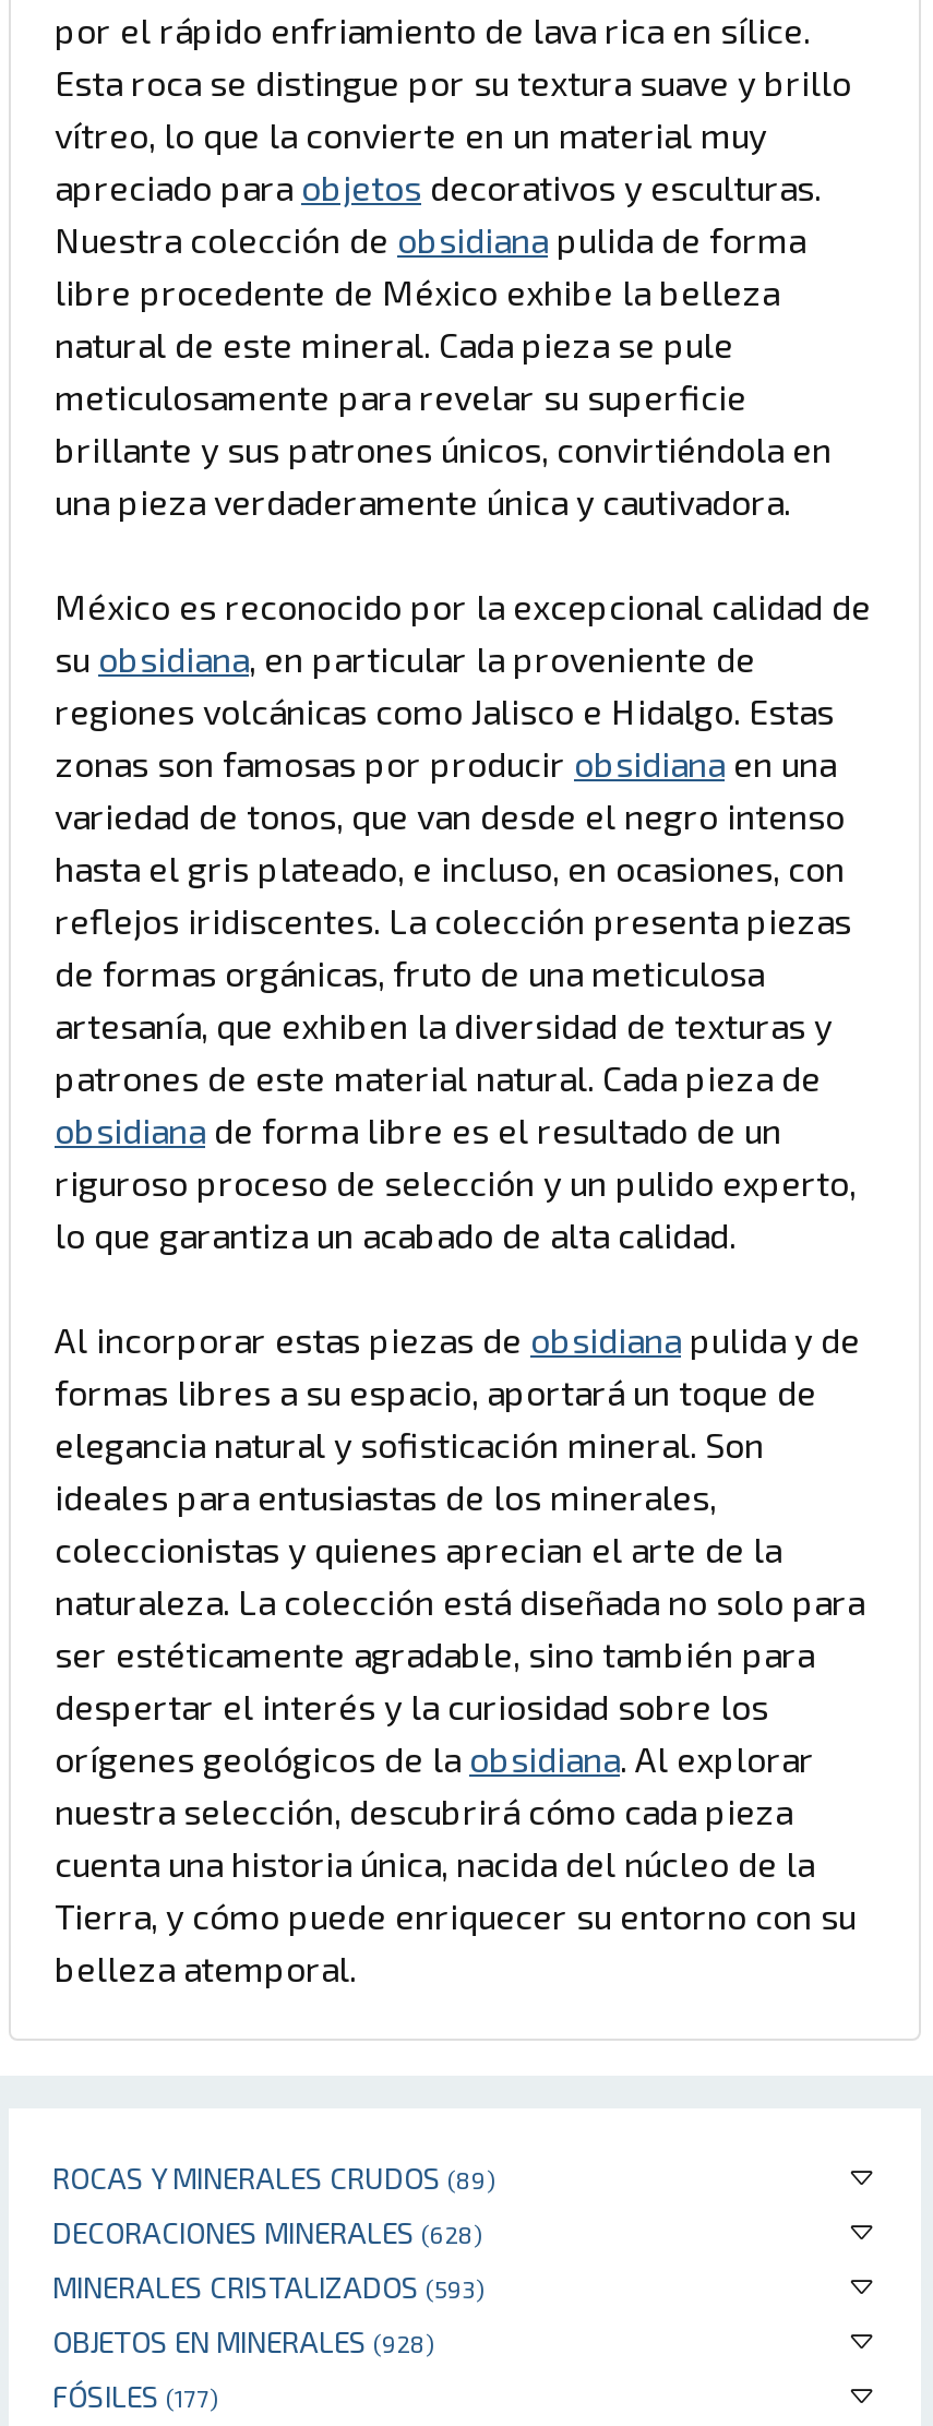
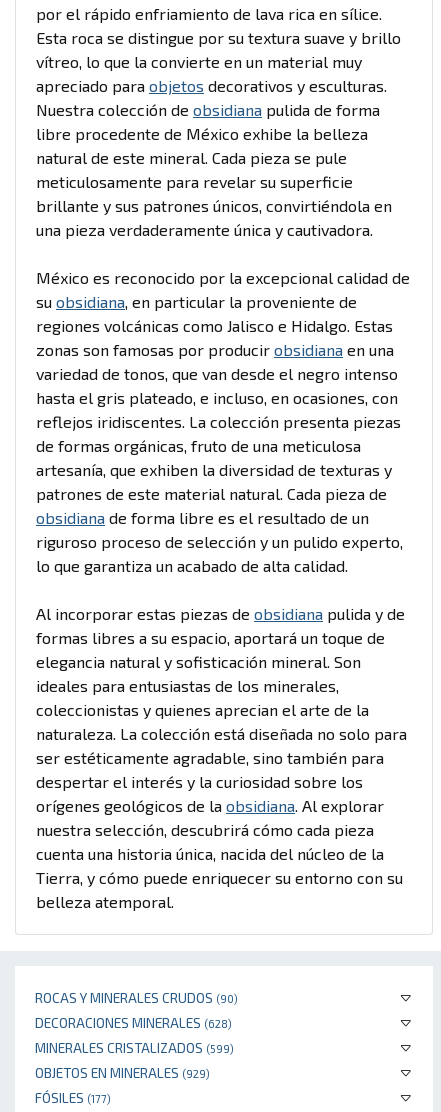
- ROCAS Y MINERALES CRUDOS (89)
+ ROCAS Y MINERALES CRUDOS (90)

- MINERALES CRISTALIZADOS (593)
+ MINERALES CRISTALIZADOS (599)

- OBJETOS EN MINERALES (928)
+ OBJETOS EN MINERALES (929)
